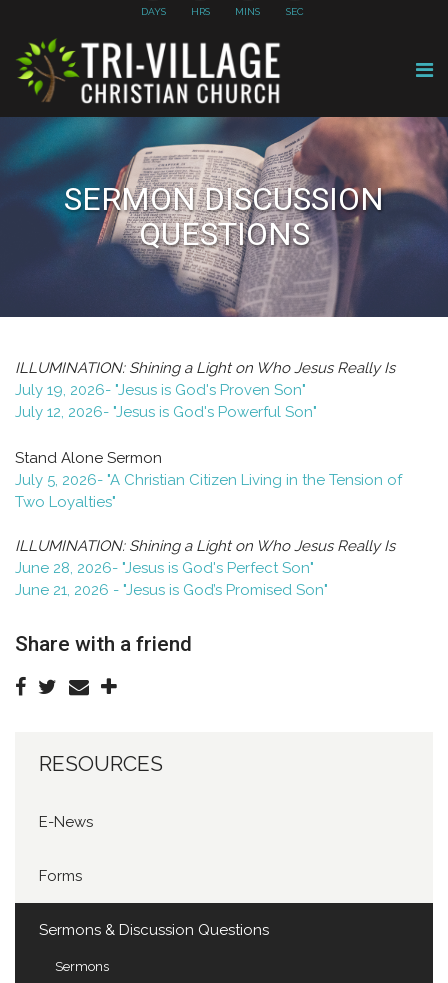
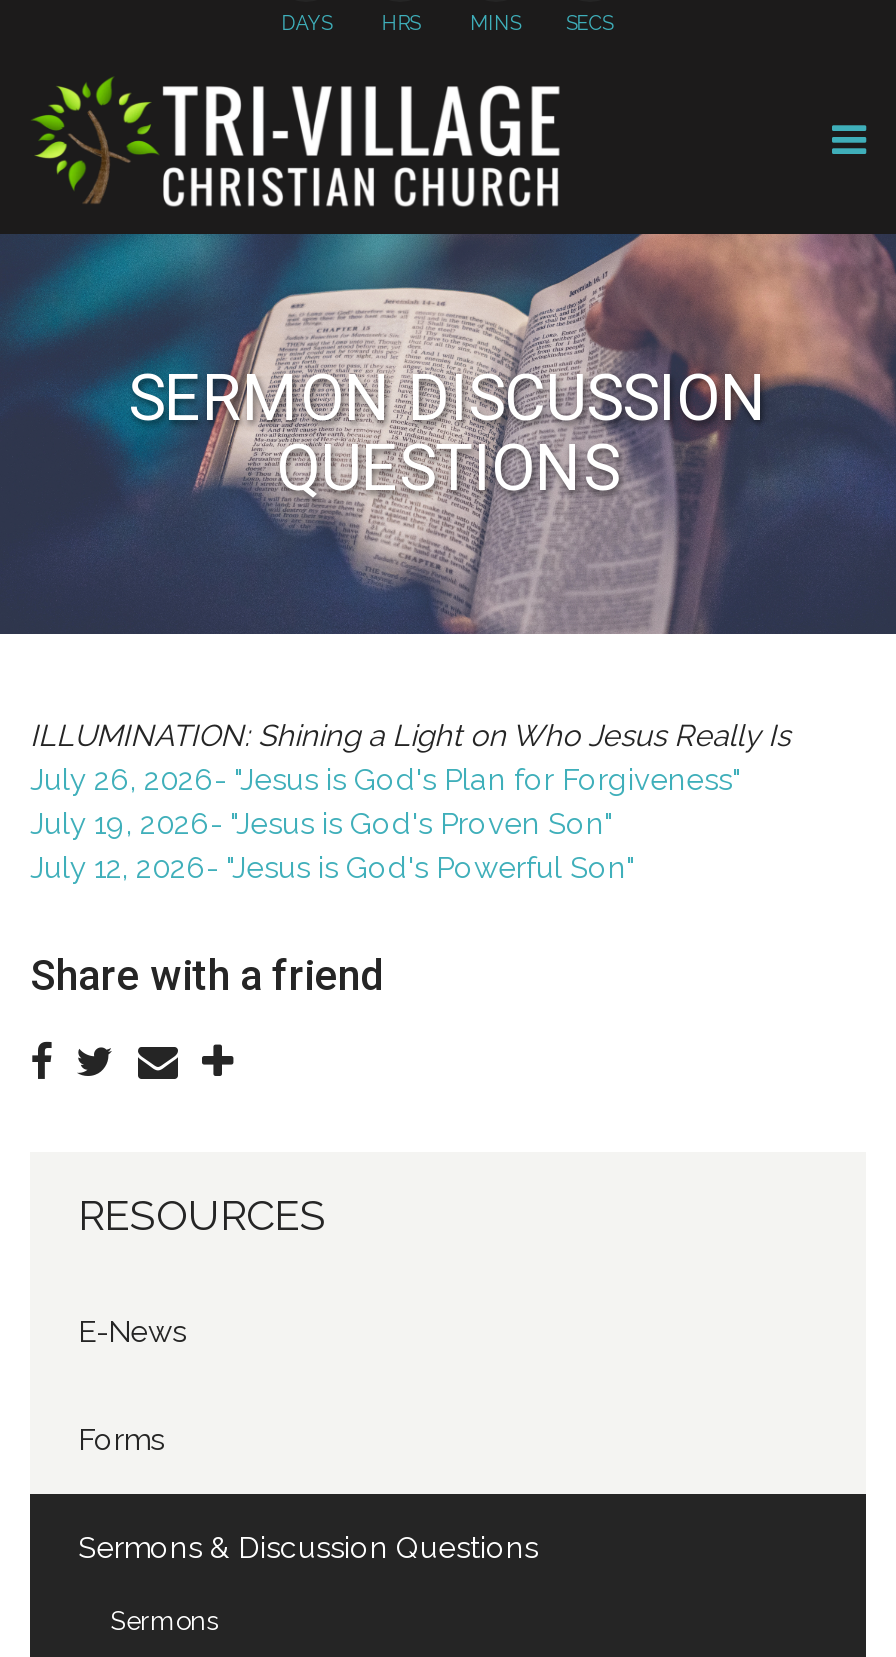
- SEC
+ SECS

+ July 26, 2026- "Jesus is God's Plan for Forgiveness"

moved down: July 19, 2026- "Jesus is God's Proven Son" | July 12, 2026- "Jesus is God's Powerful Son"

- Stand Alone Sermon
- July 5, 2026- "A Christian Citizen Living in the Tension of
- Two Loyalties"
- ILLUMINATION: Shining a Light on Who Jesus Really Is
- June 28, 2026- "Jesus is God's Perfect Son"
- June 21, 2026 - "Jesus is God’s Promised Son"
